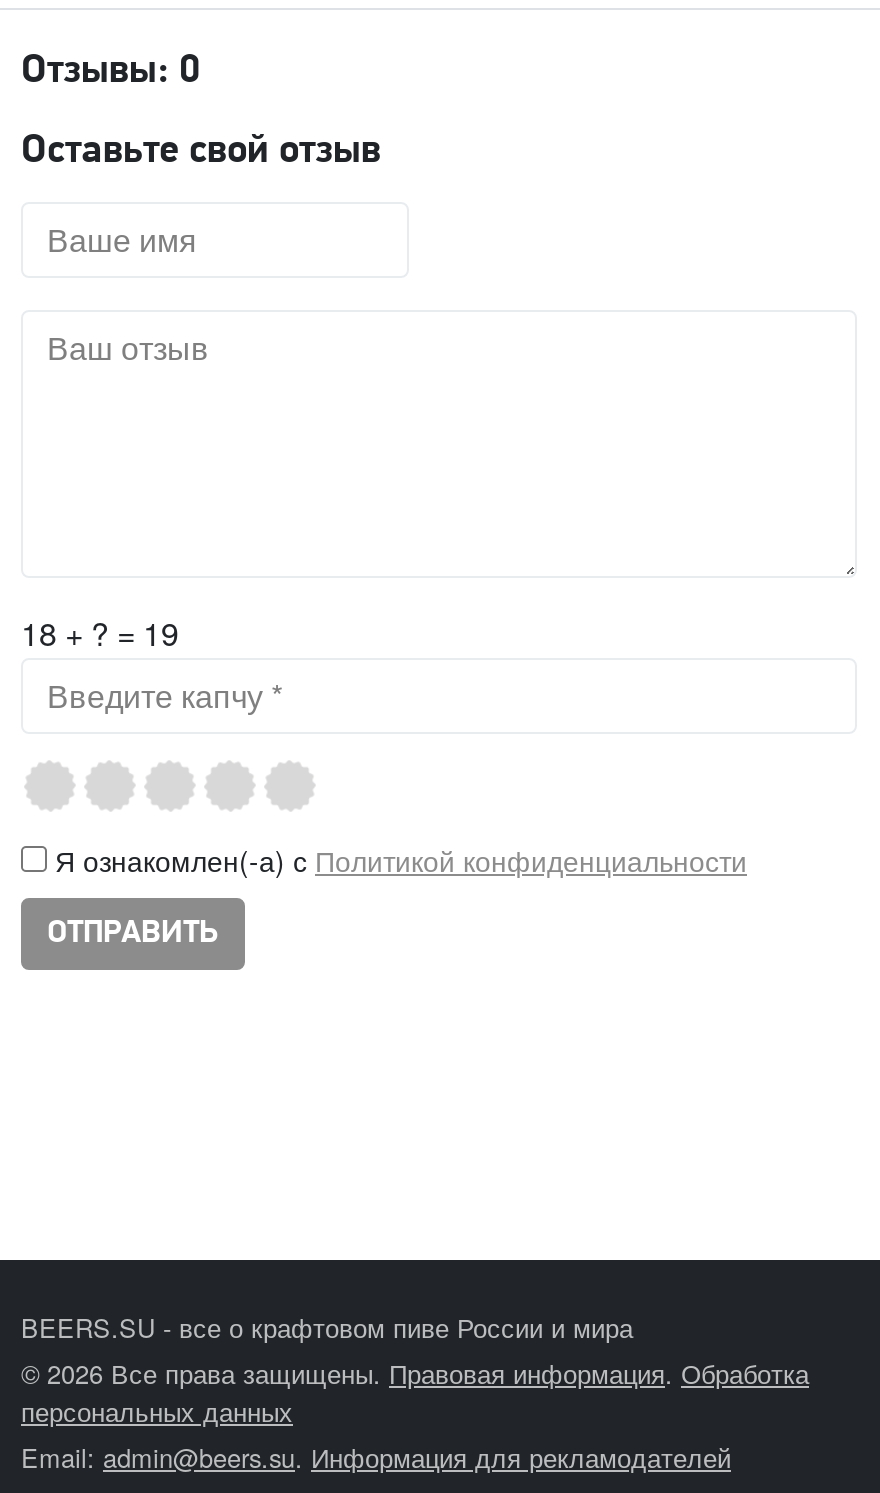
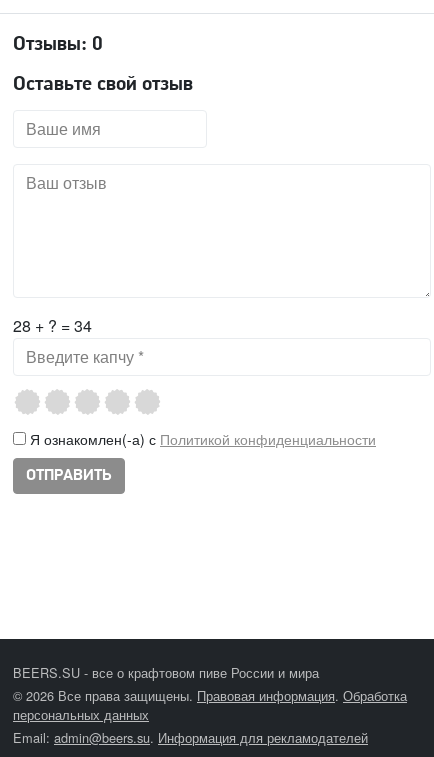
- 18 + ? = 19
+ 28 + ? = 34
